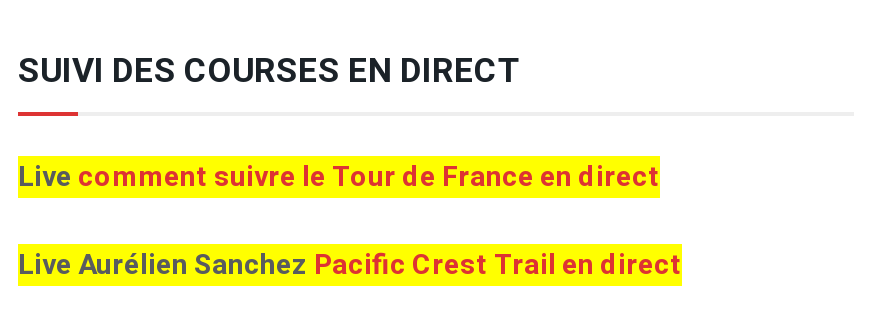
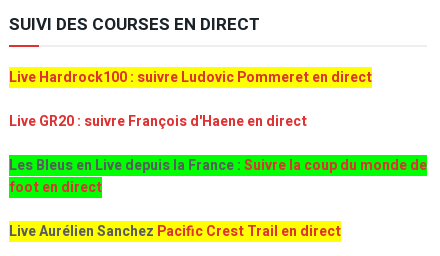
- Live comment suivre le Tour de France en direct
+ Live Hardrock100 : suivre Ludovic Pommeret en direct
+ Live GR20 : suivre François d'Haene en direct
+ Les Bleus en Live depuis la France :Suivre la coup du monde de
+ foot en direct
